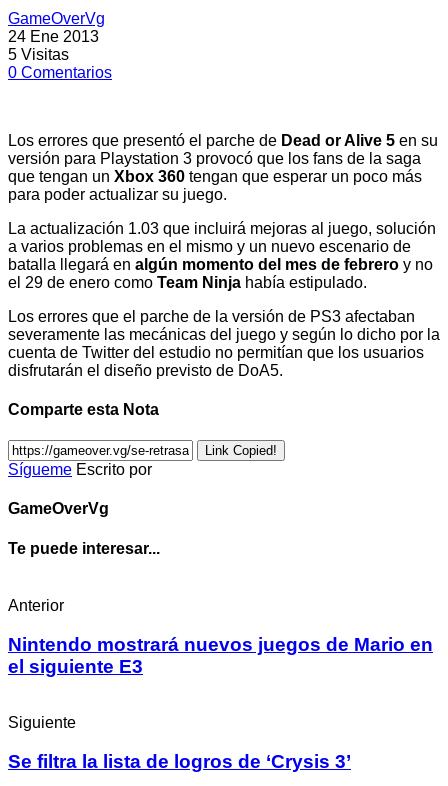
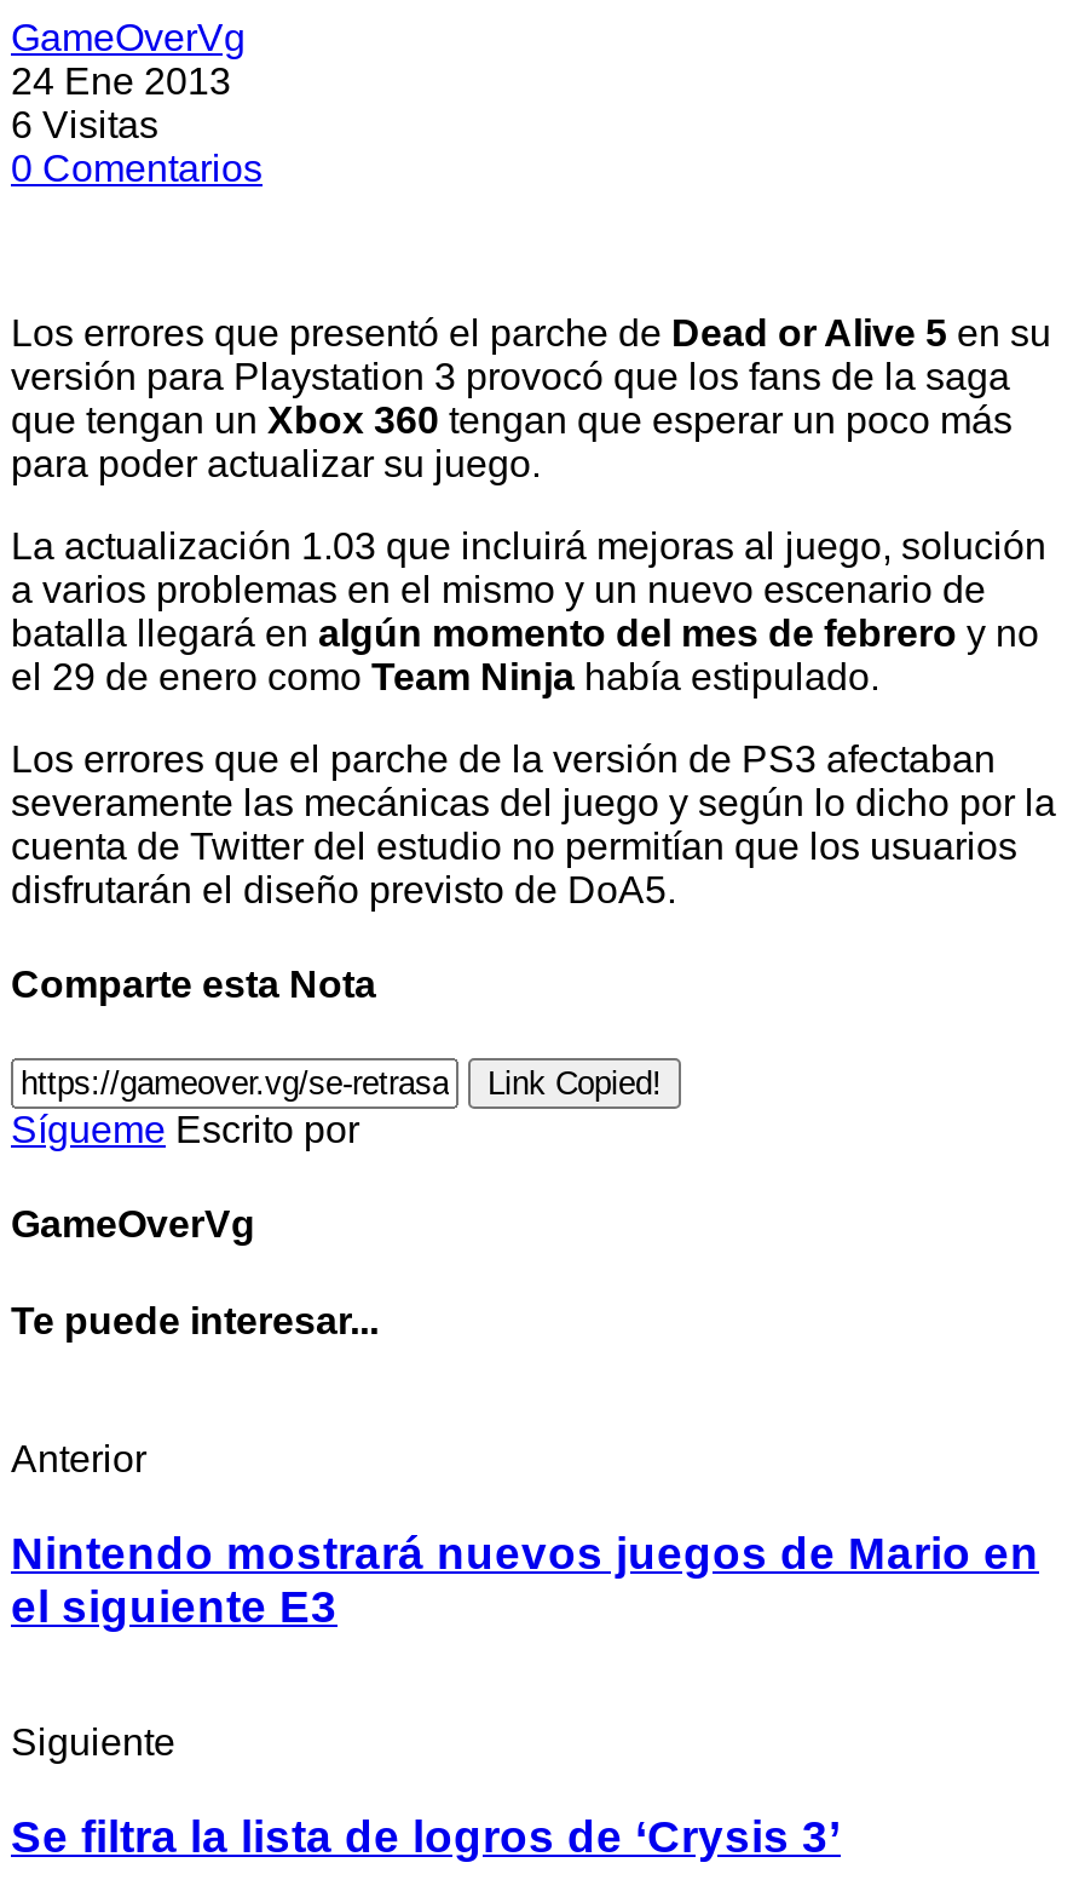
- 5 Visitas
+ 6 Visitas
